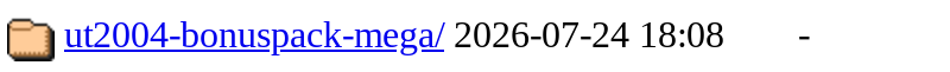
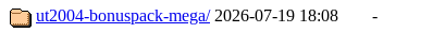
- ut2004-bonuspack-mega/ 2026-07-24 18:08
+ ut2004-bonuspack-mega/ 2026-07-19 18:08
